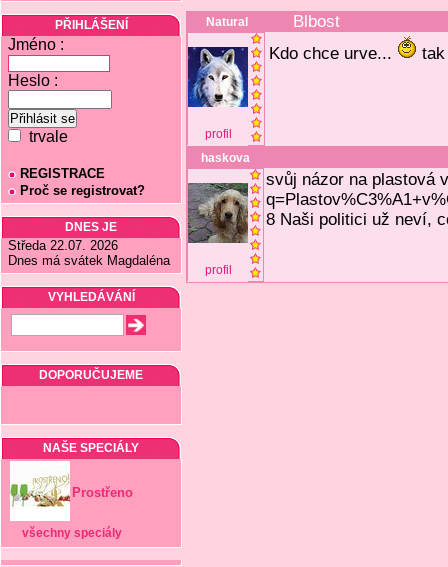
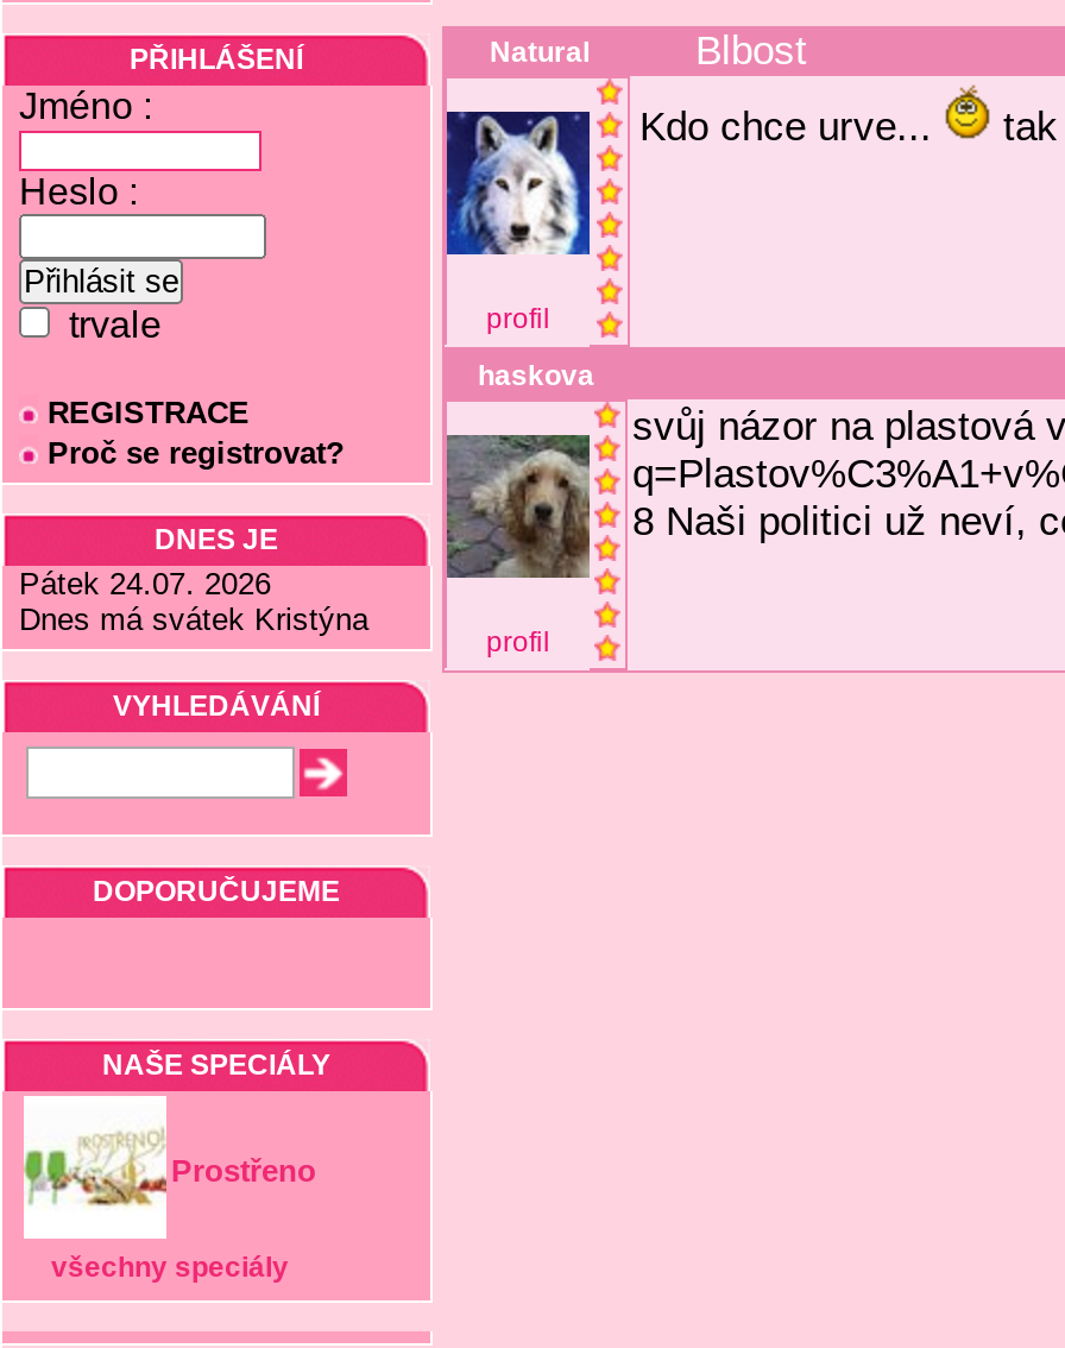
- Středa 22.07. 2026
- Dnes má svátek Magdaléna
+ Pátek 24.07. 2026
+ Dnes má svátek Kristýna
